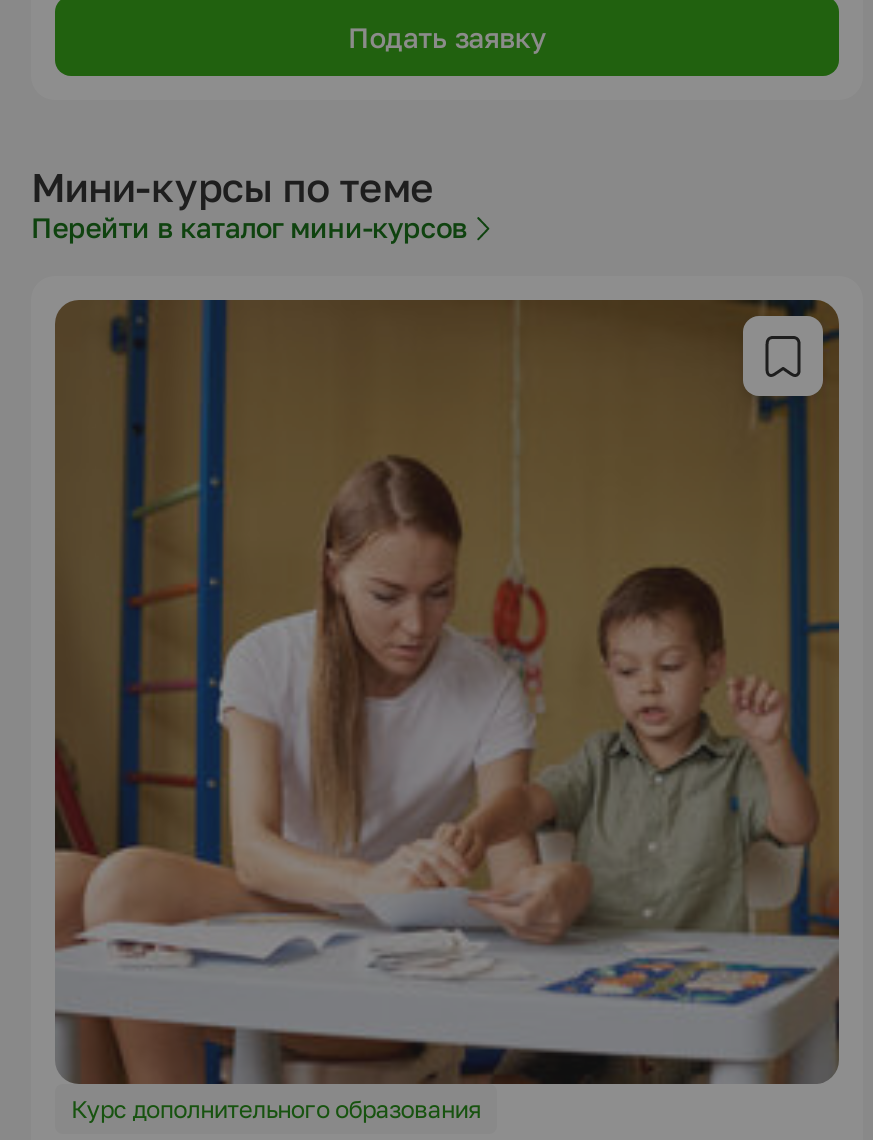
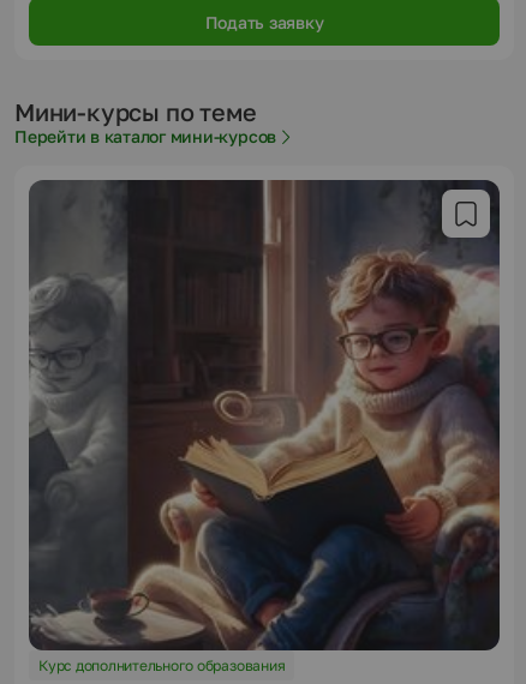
- [image]
+ [image]
